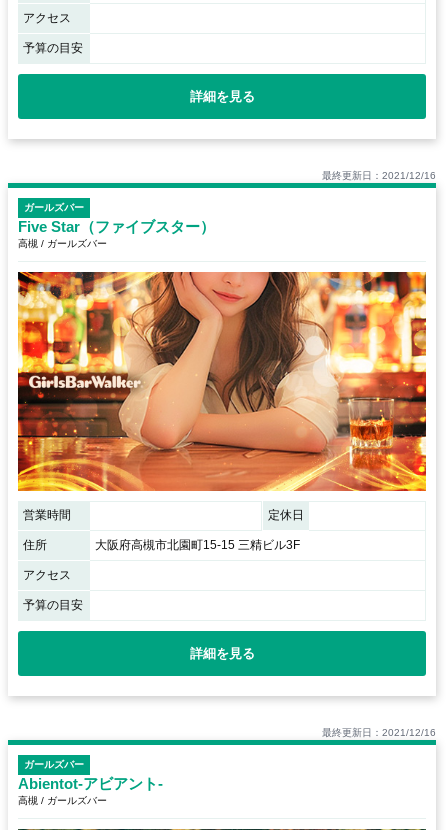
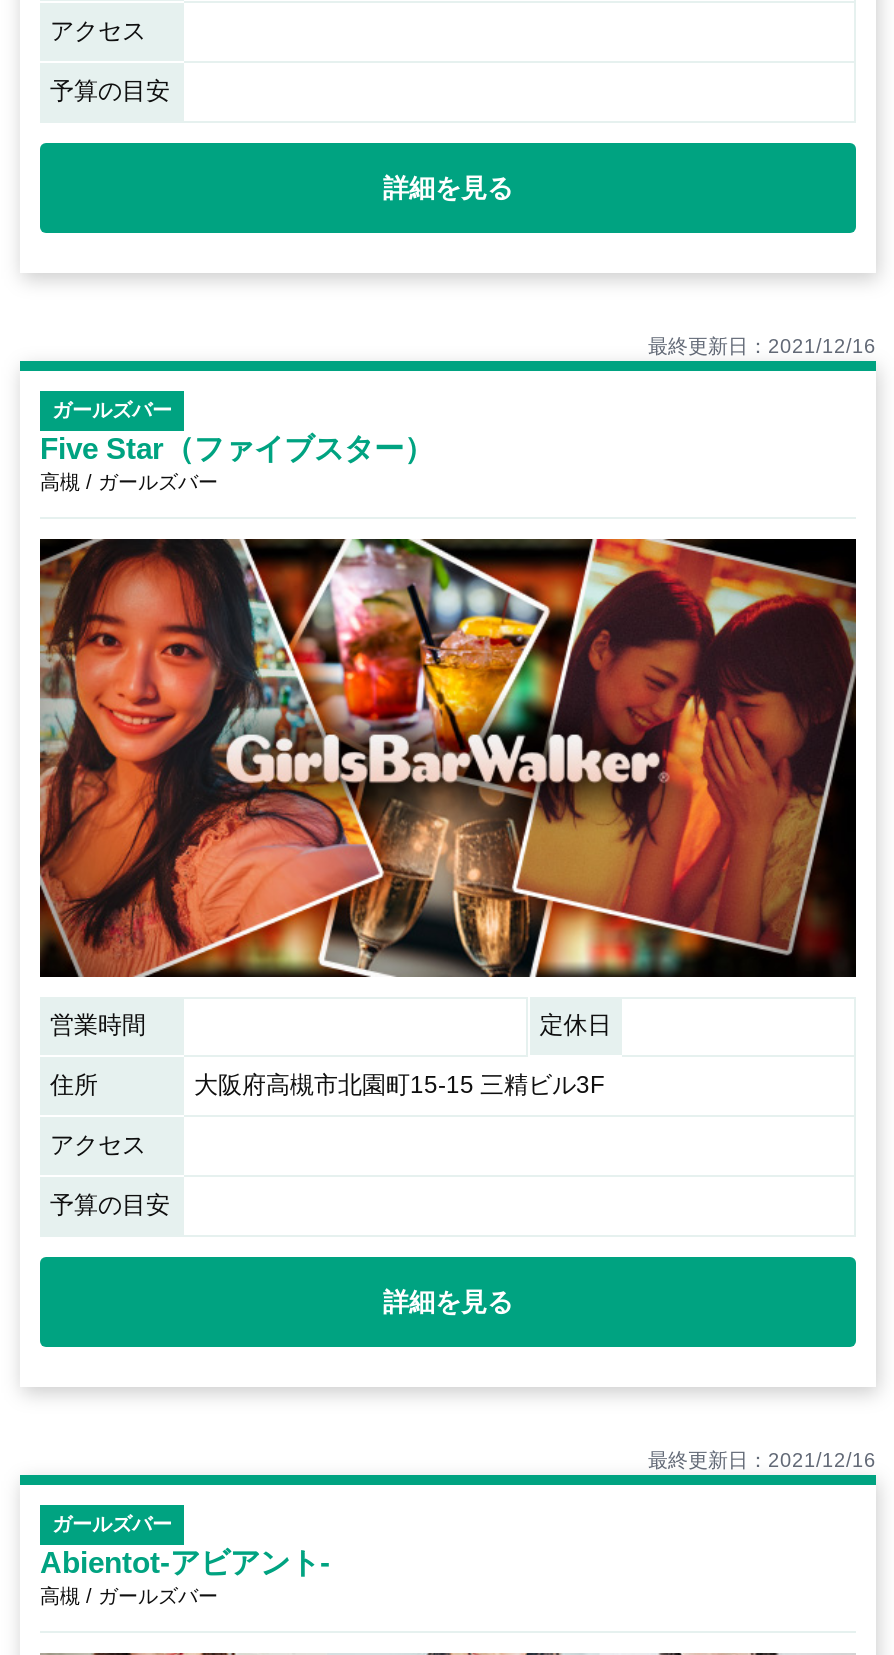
- [image]
+ [image]
